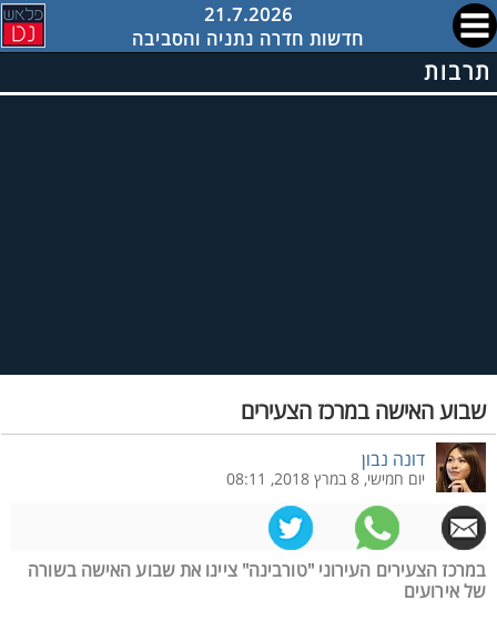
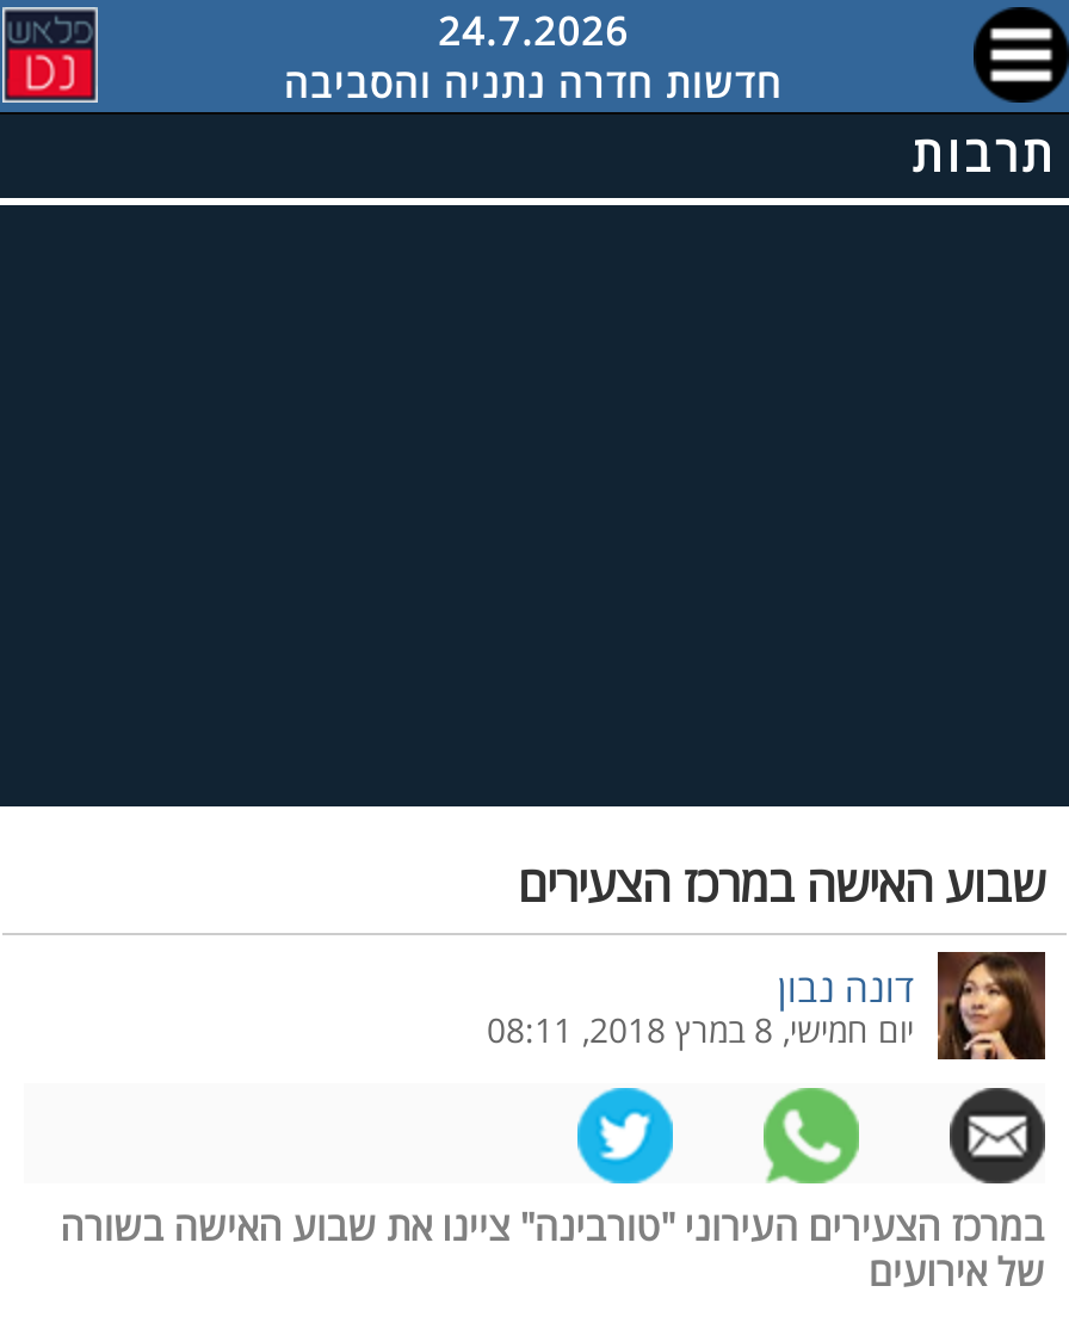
- 21.7.2026
+ 24.7.2026
